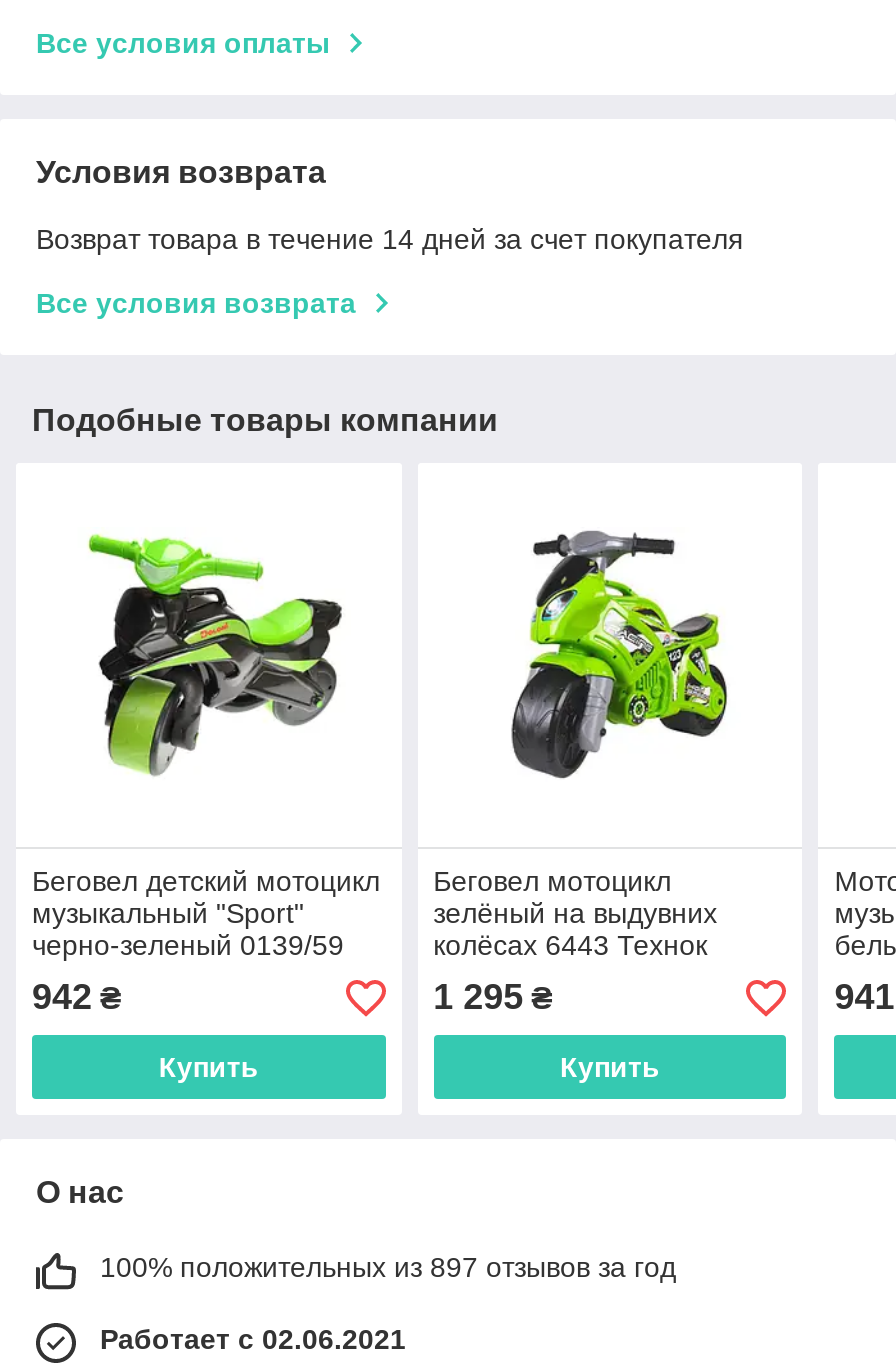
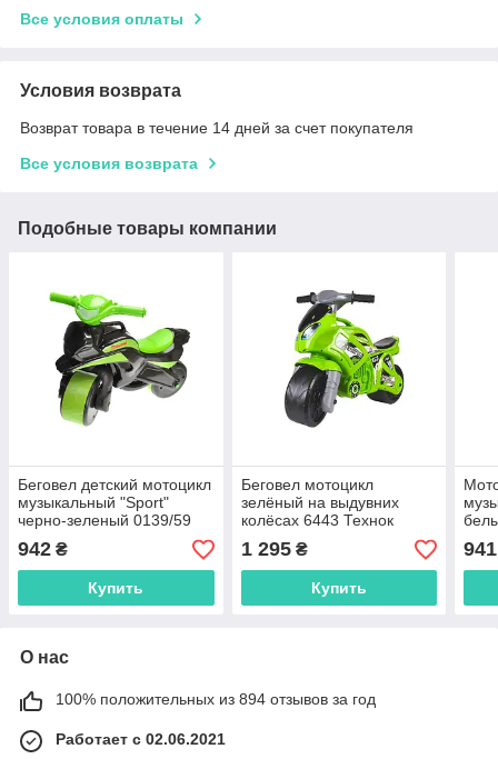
- 100% положительных из 897 отзывов за год
+ 100% положительных из 894 отзывов за год
